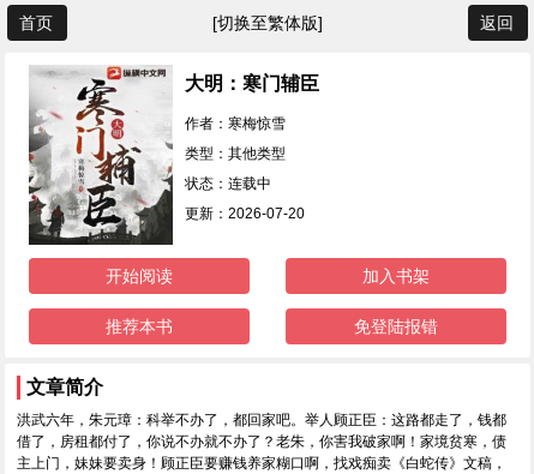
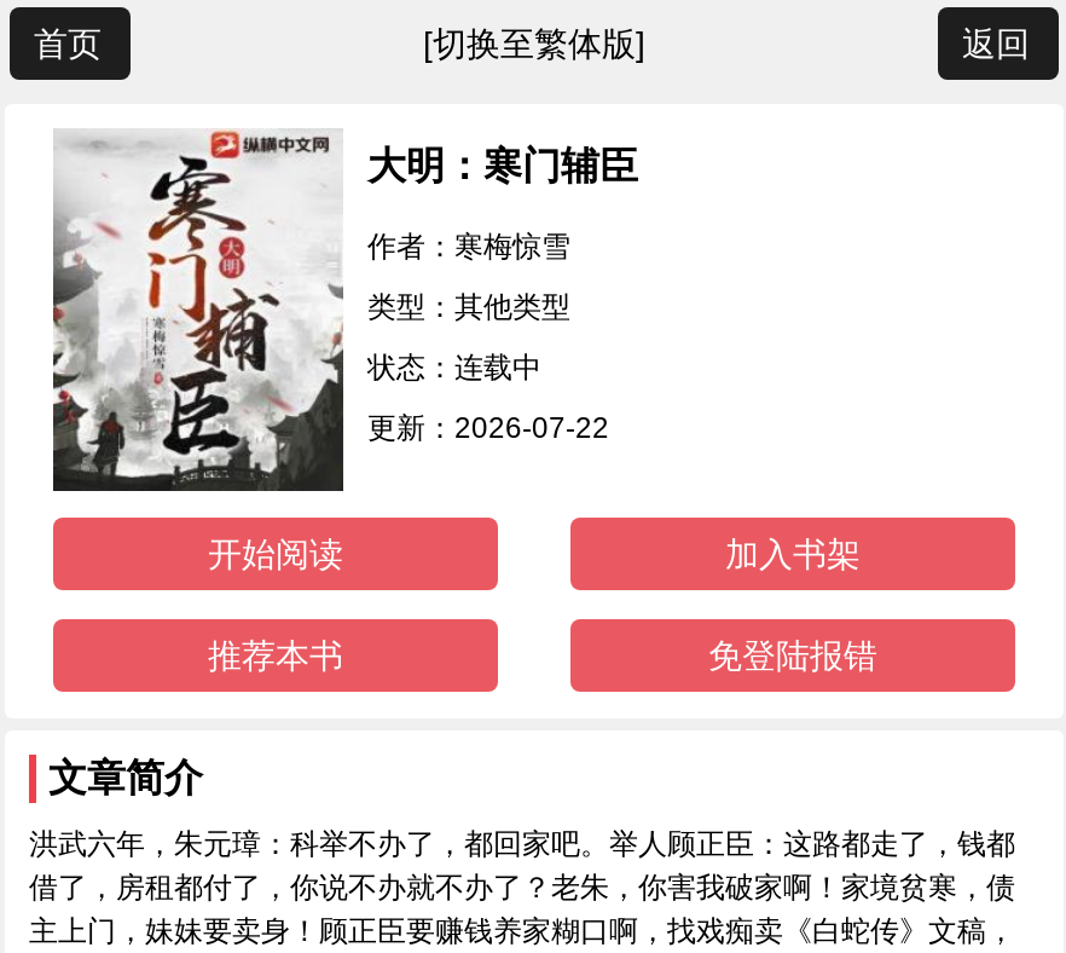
- 更新：2026-07-20
+ 更新：2026-07-22
